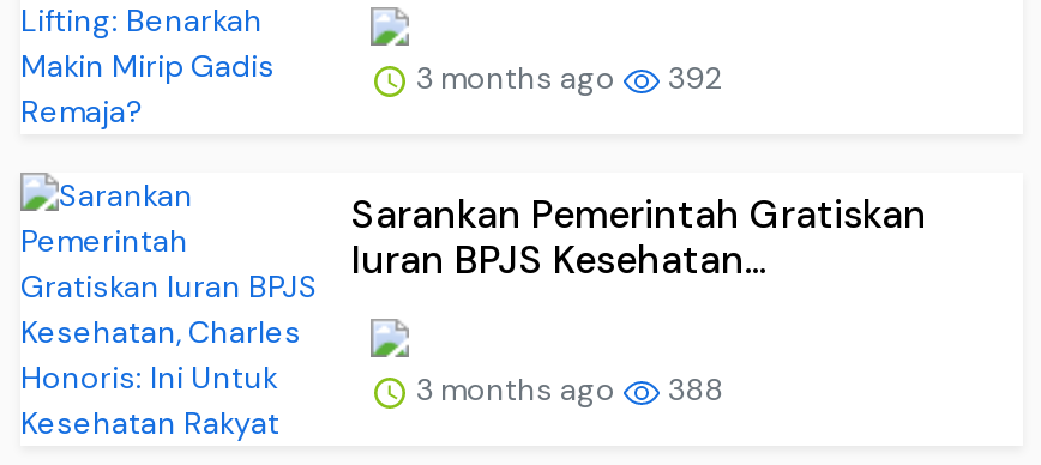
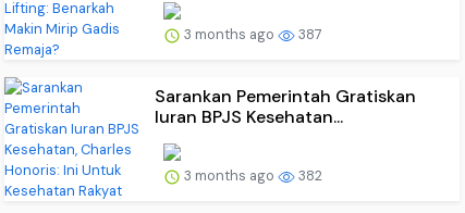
- 3 months ago 392
+ 3 months ago 387

- 3 months ago 388
+ 3 months ago 382
